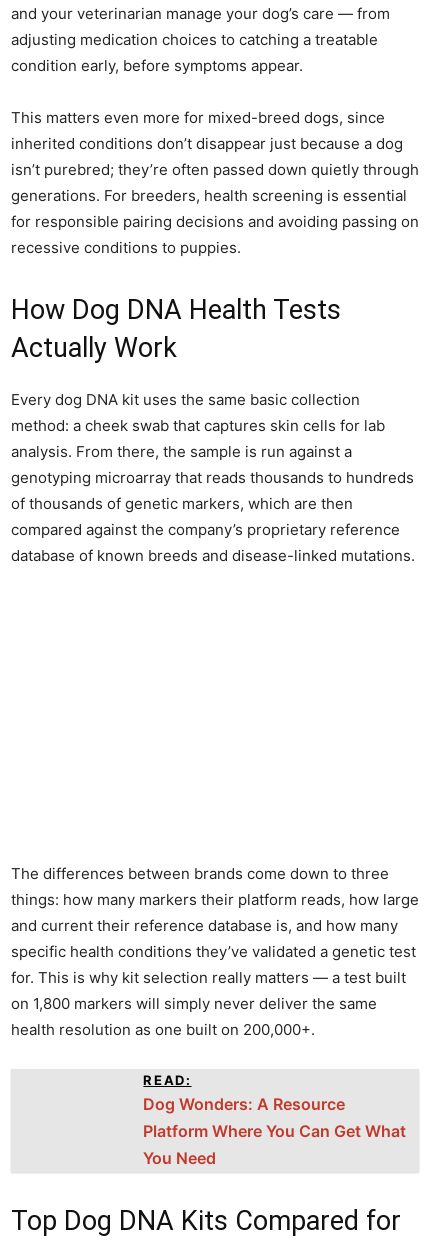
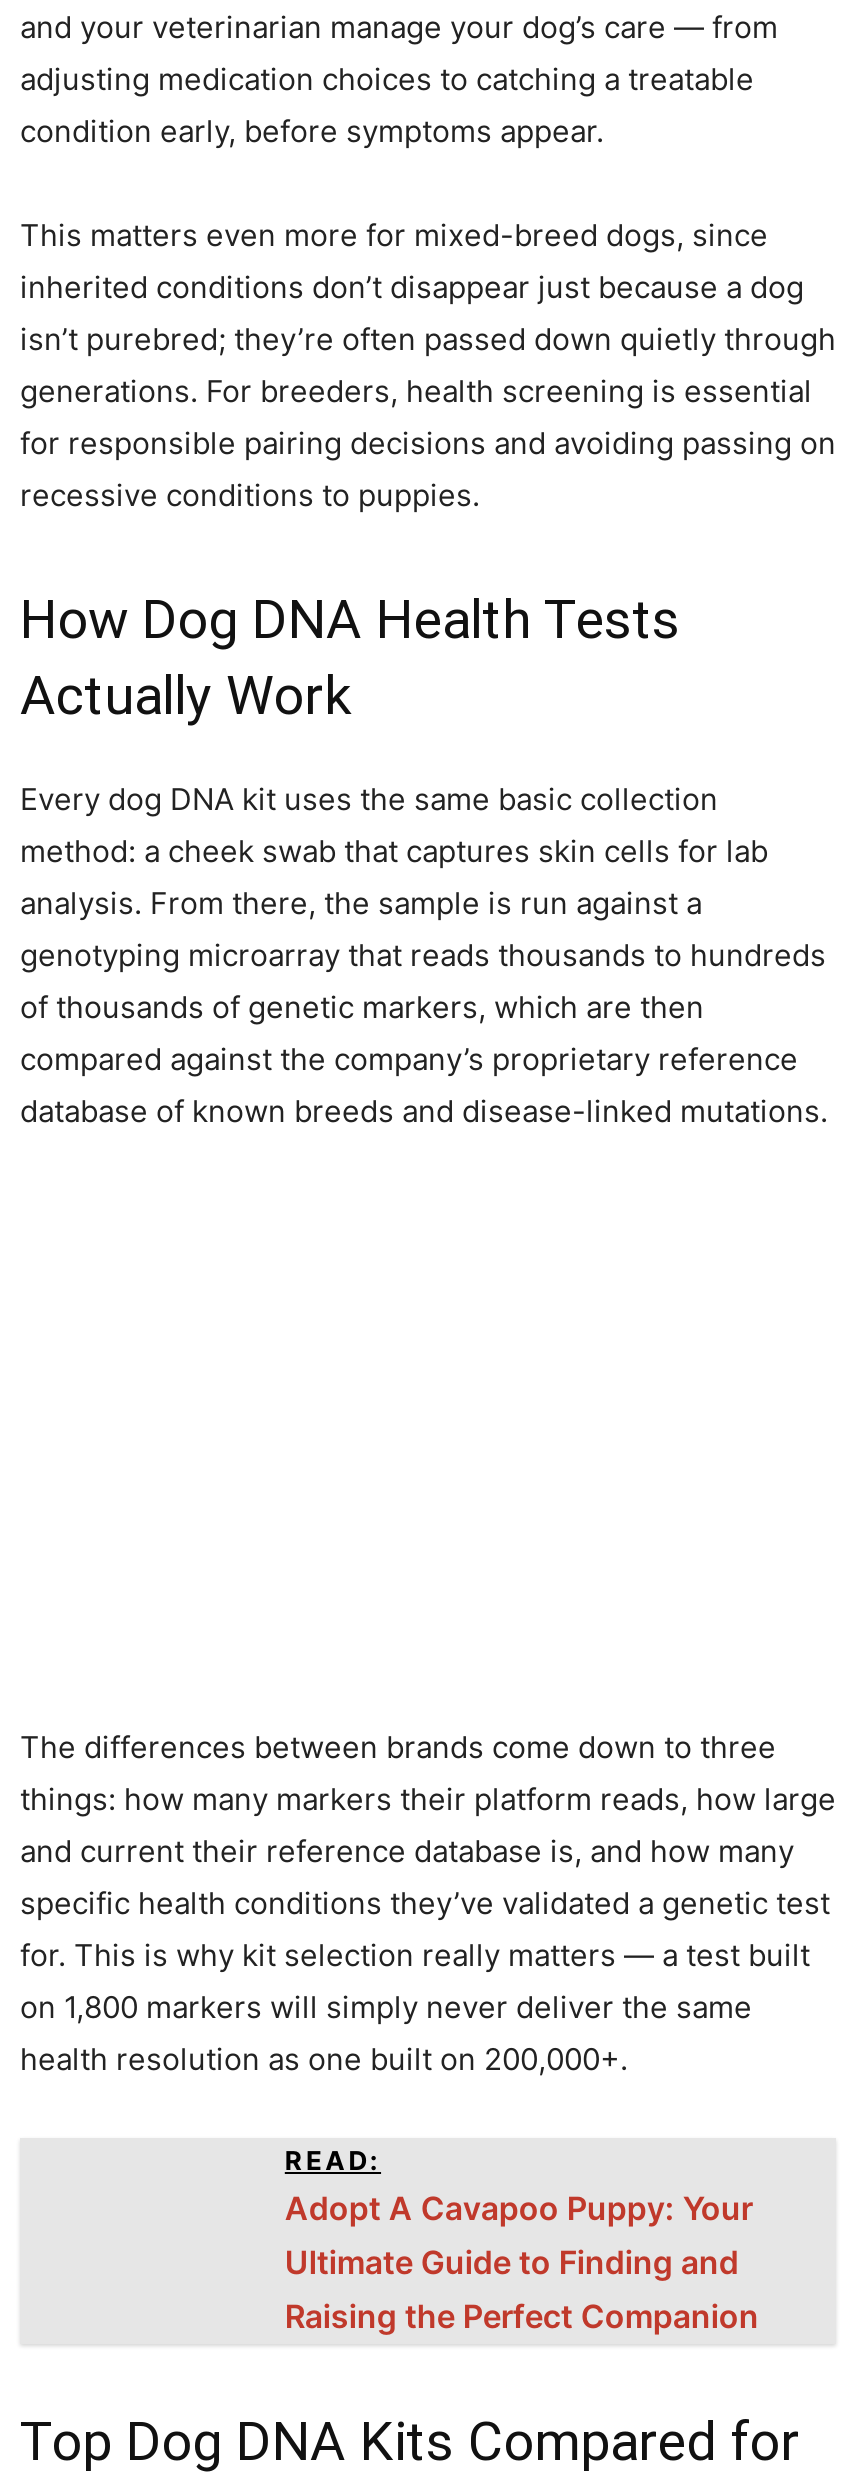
- Dog Wonders: A Resource
- Platform Where You Can Get What
- You Need
+ Adopt A Cavapoo Puppy: Your
+ Ultimate Guide to Finding and
+ Raising the Perfect Companion
